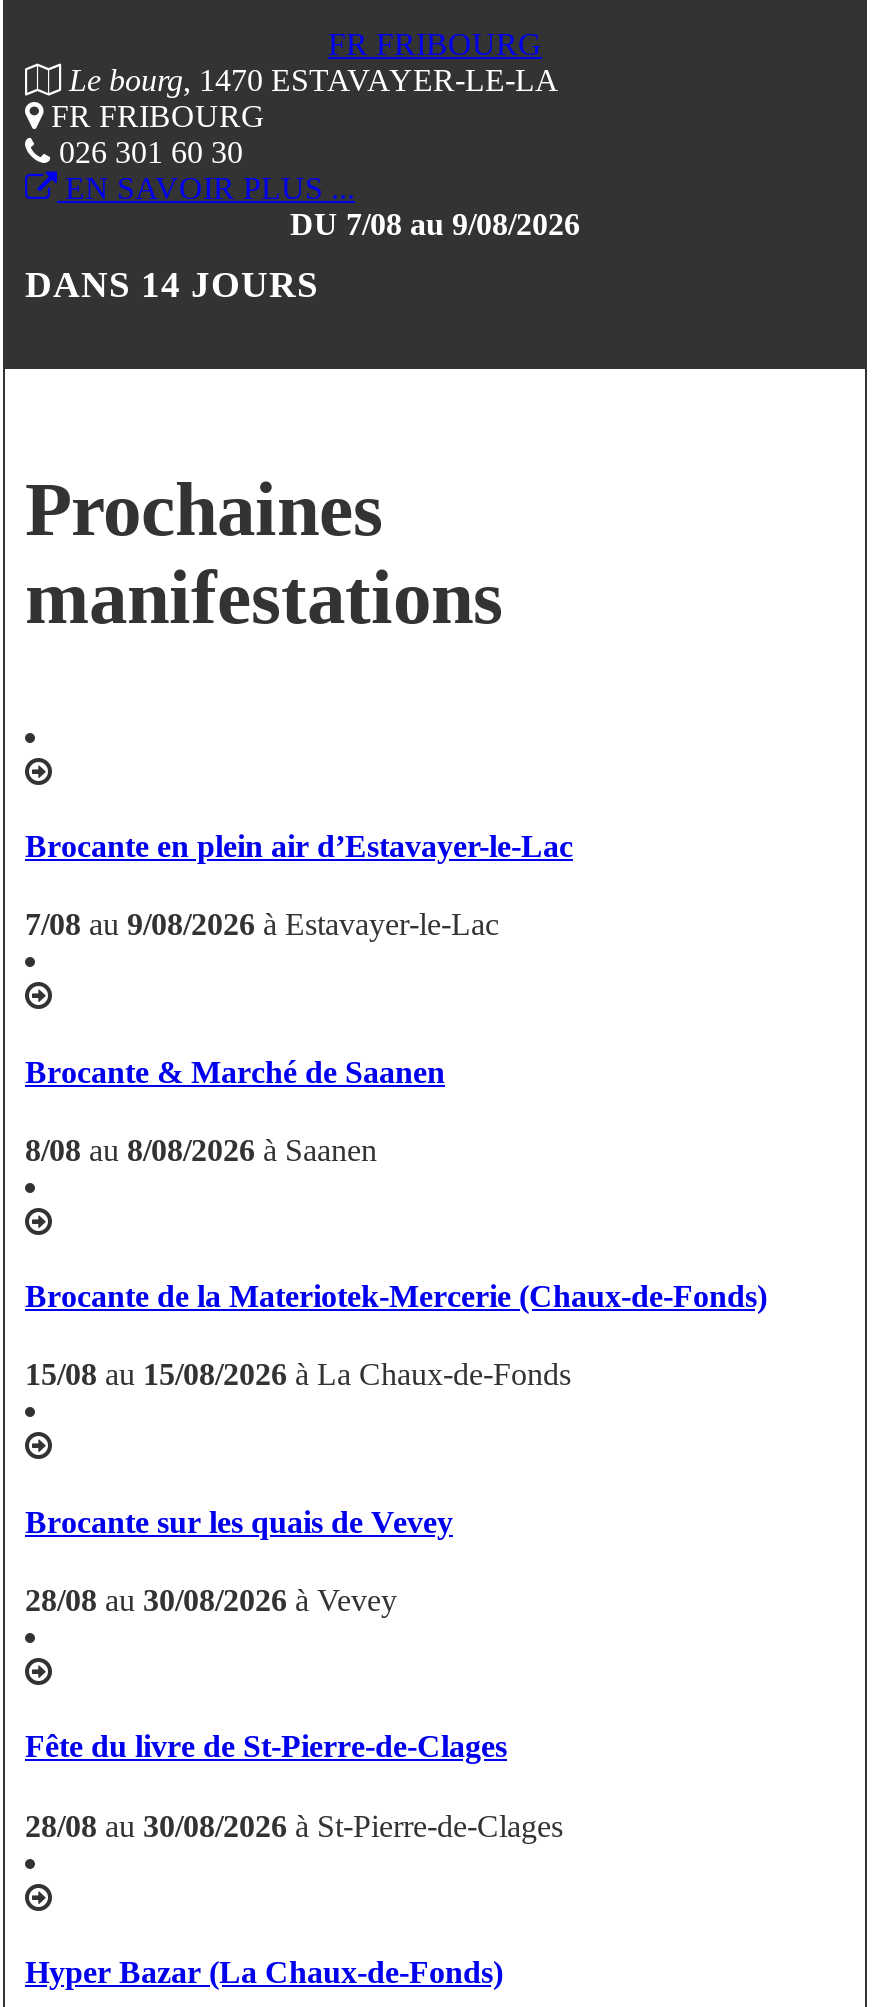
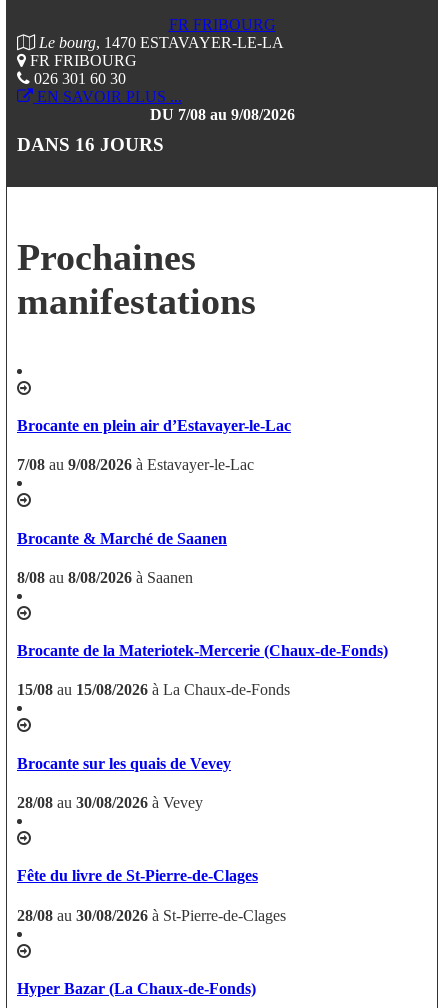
- DANS 14 JOURS
+ DANS 16 JOURS
